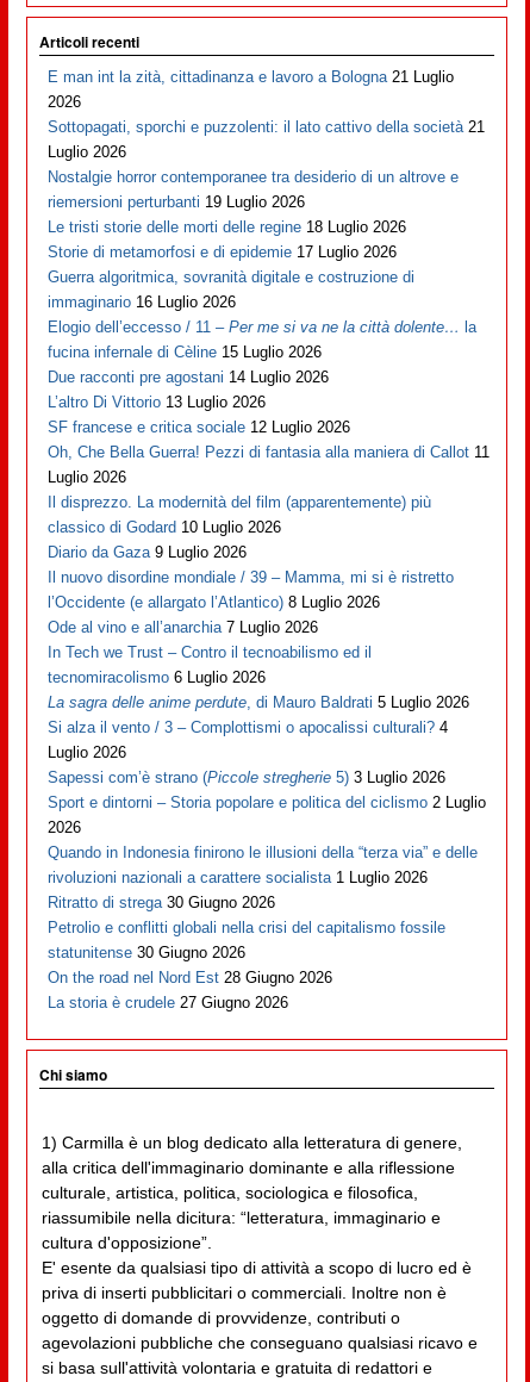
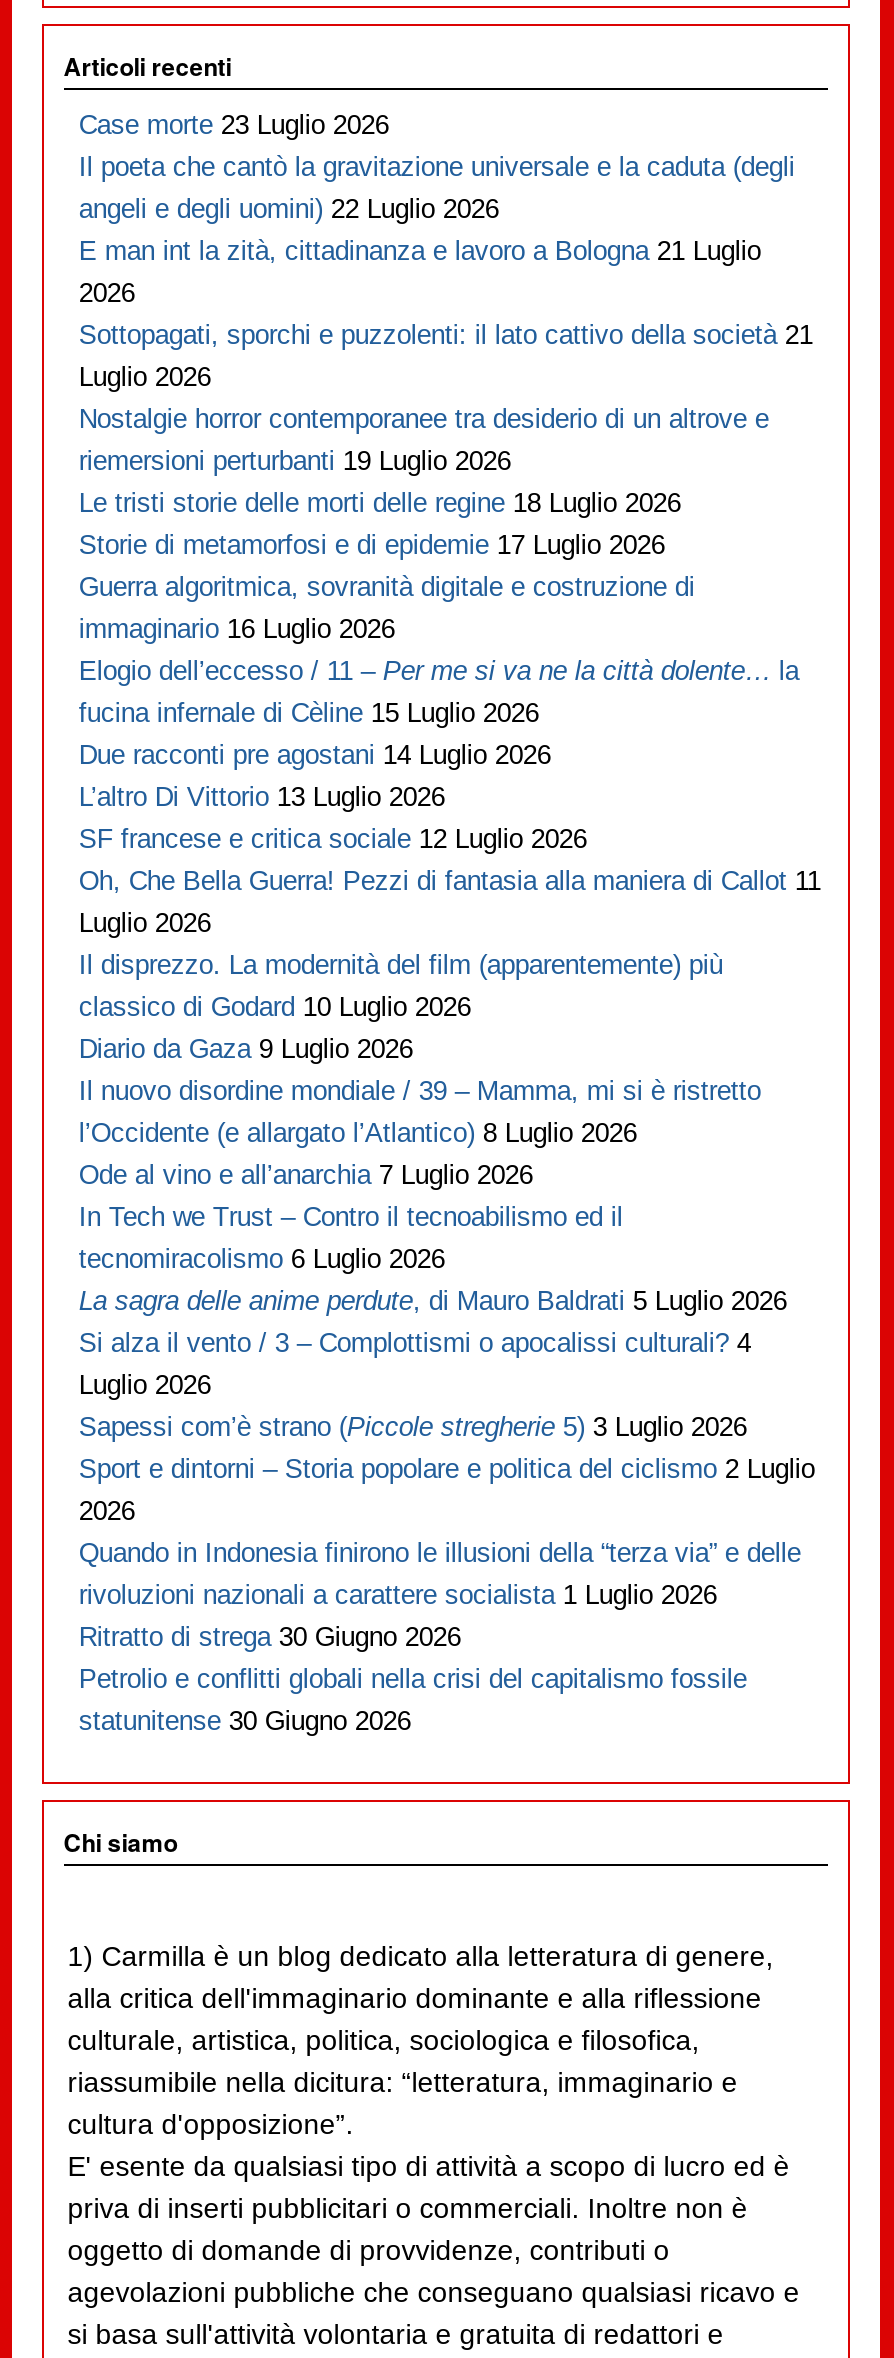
+ Case morte 23 Luglio 2026
+ Il poeta che cantò la gravitazione universale e la caduta (degli
+ angeli e degli uomini) 22 Luglio 2026

moved down: E man int la zità, cittadinanza e lavoro a Bologna 21 Luglio | 2026 | Sottopagati, sporchi e puzzolenti: il lato cattivo della società 21 | ... | Petrolio e conflitti globali nella crisi del capitalismo fossile | statunitense 30 Giugno 2026

- On the road nel Nord Est 28 Giugno 2026
- La storia è crudele 27 Giugno 2026
